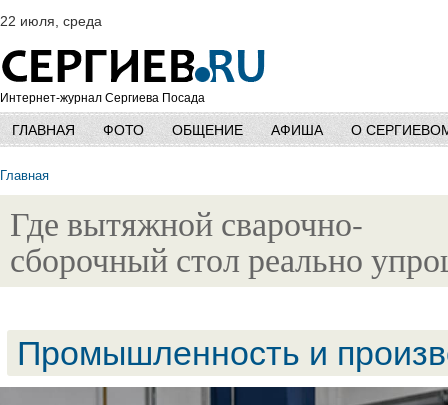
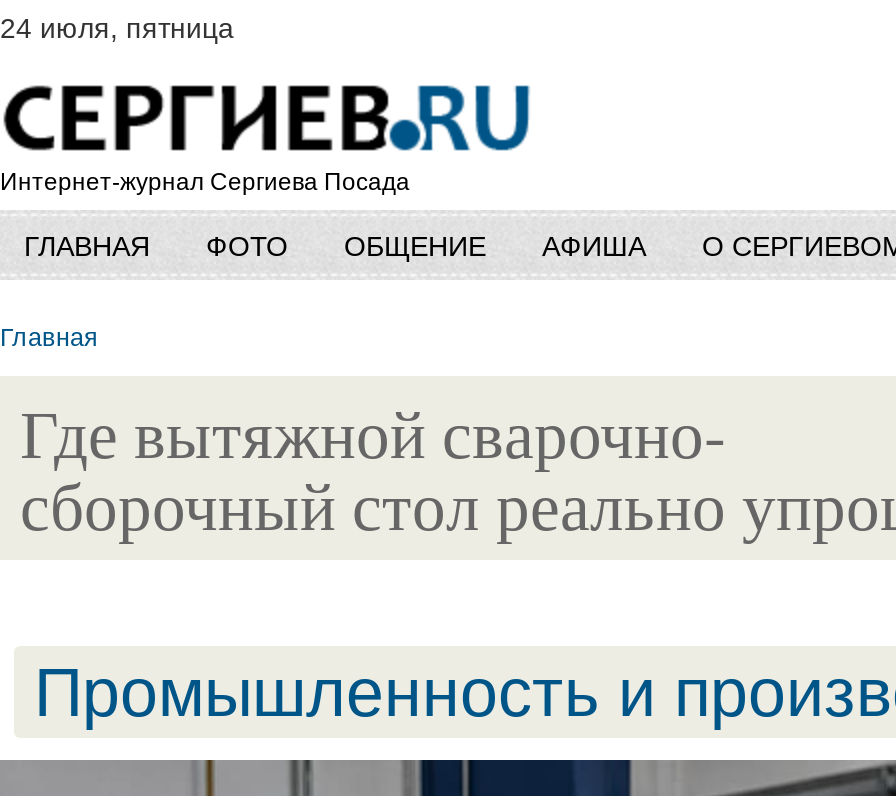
- 22 июля, среда
+ 24 июля, пятница
